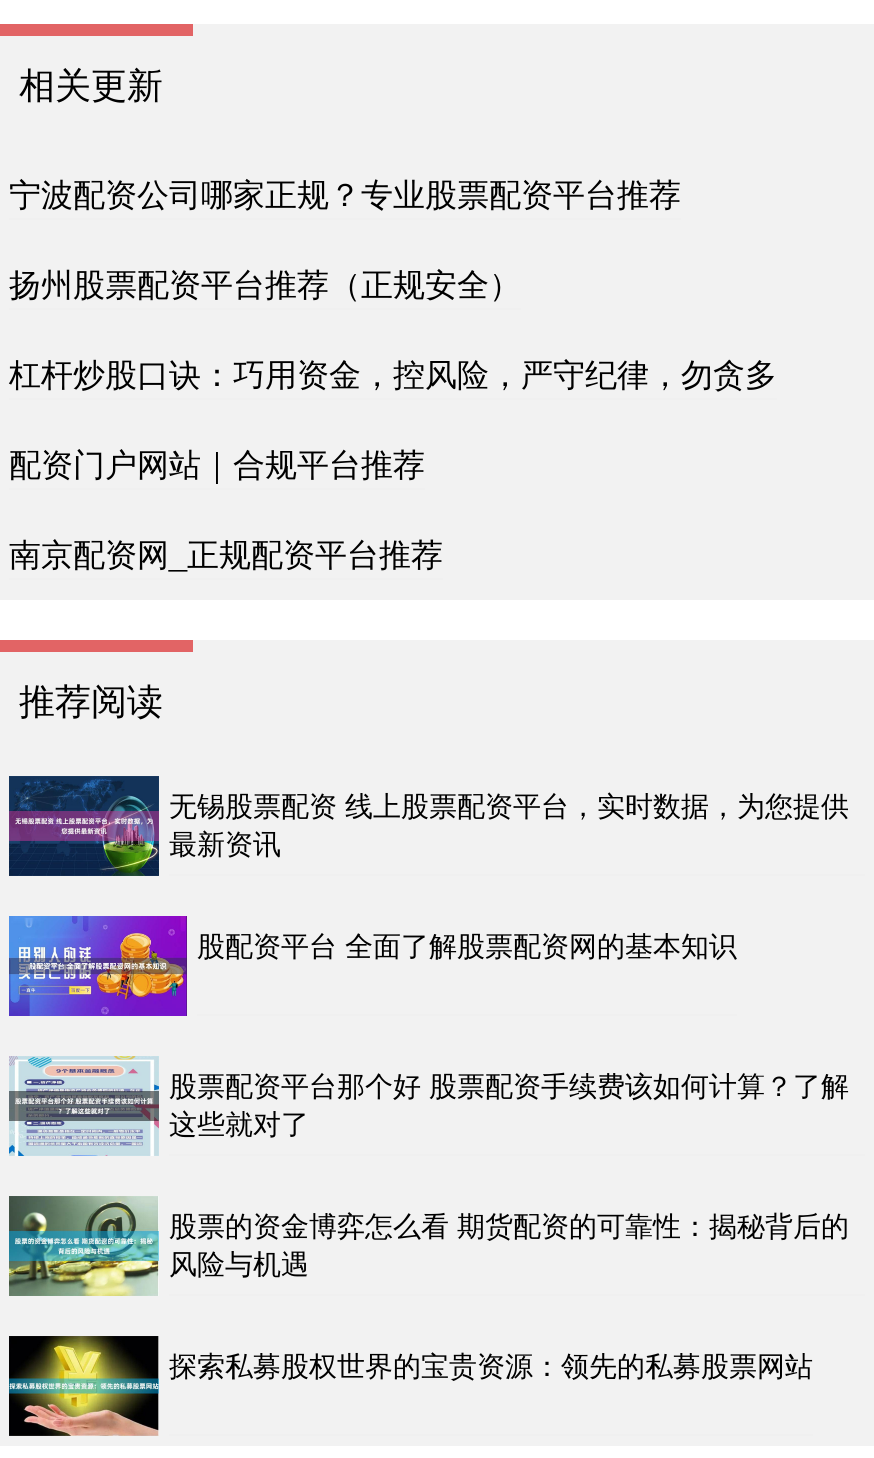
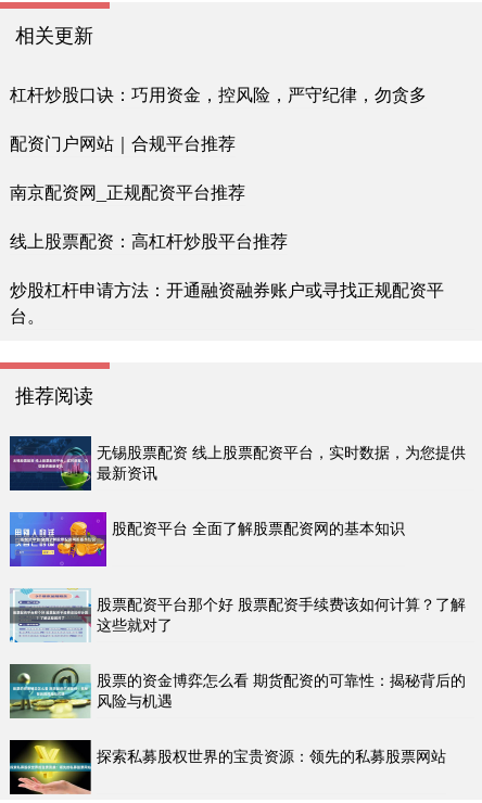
- 宁波配资公司哪家正规？专业股票配资平台推荐
- 扬州股票配资平台推荐（正规安全）

moved up: 杠杆炒股口诀：巧用资金，控风险，严守纪律，勿贪多 | 配资门户网站｜合规平台推荐 | 南京配资网_正规配资平台推荐

+ 线上股票配资：高杠杆炒股平台推荐
+ 炒股杠杆申请方法：开通融资融券账户或寻找正规配资平
+ 台。
